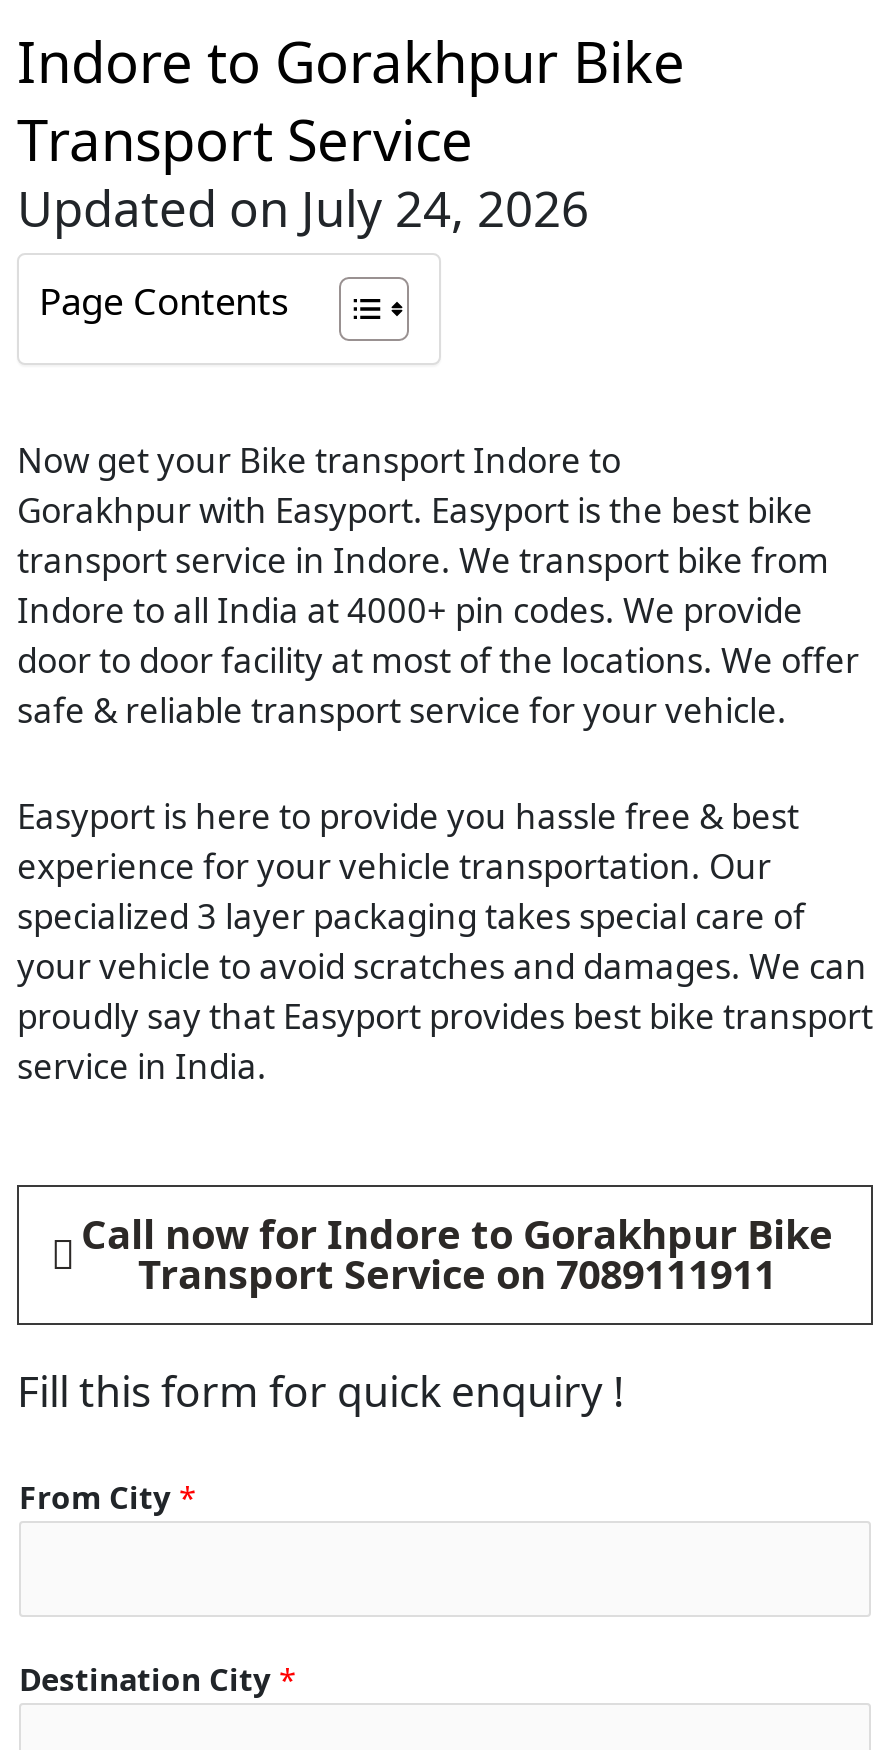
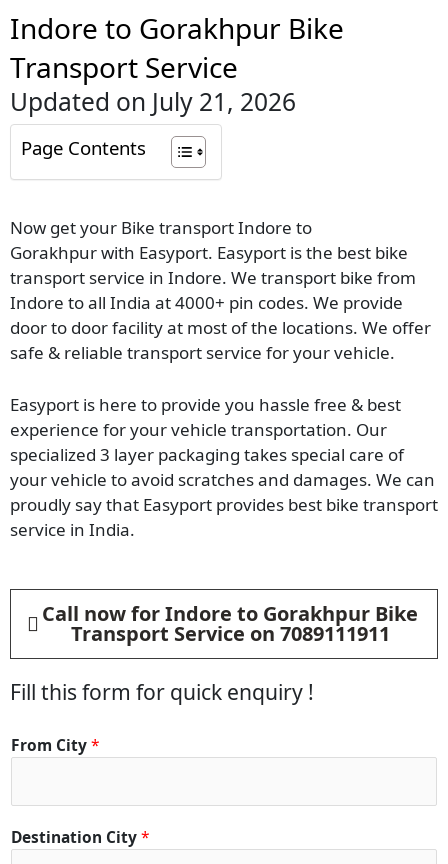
- Updated on July 24, 2026
+ Updated on July 21, 2026
